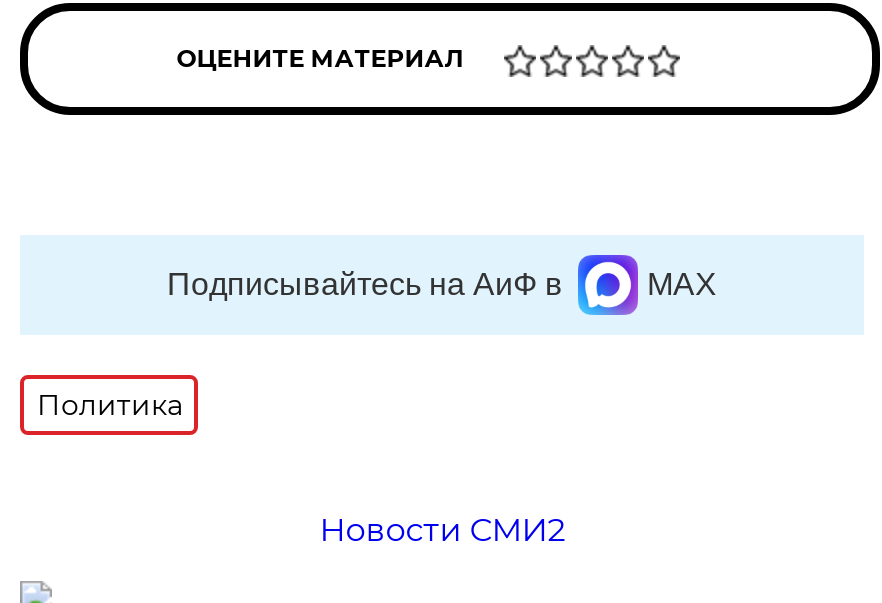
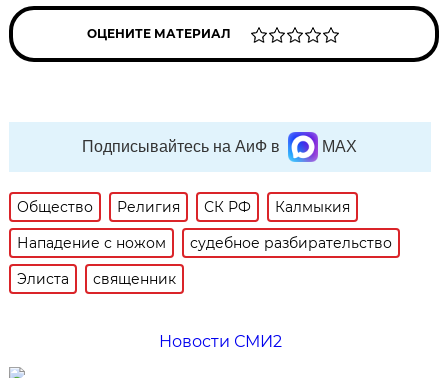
- Политика
+ Общество
+ Религия
+ СК РФ
+ Калмыкия
+ Нападение с ножом
+ судебное разбирательство
+ Элиста
+ священник
